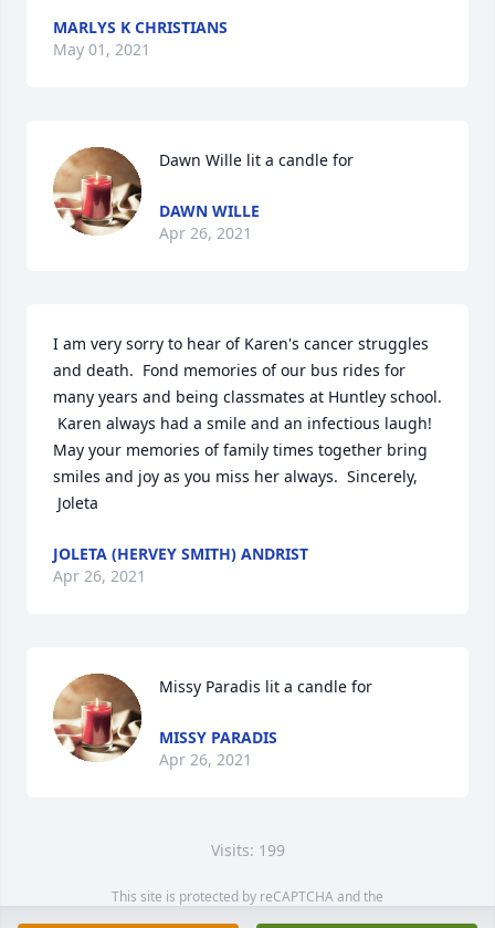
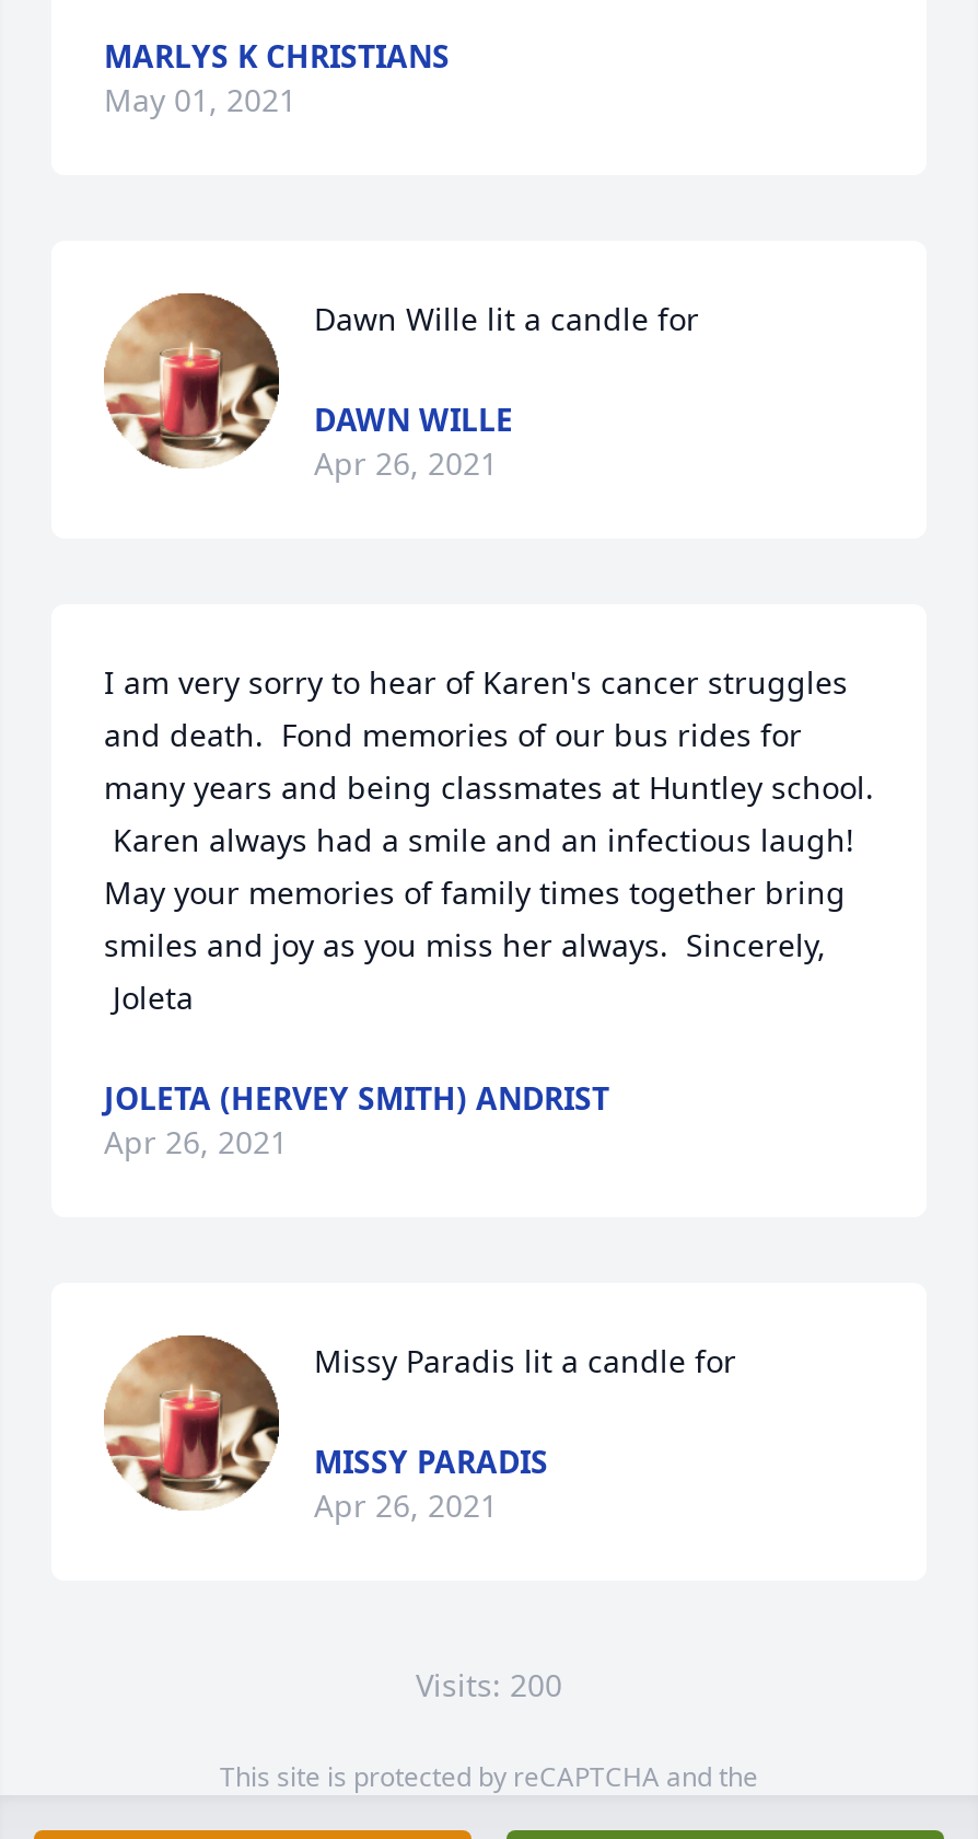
- Visits: 199
+ Visits: 200
